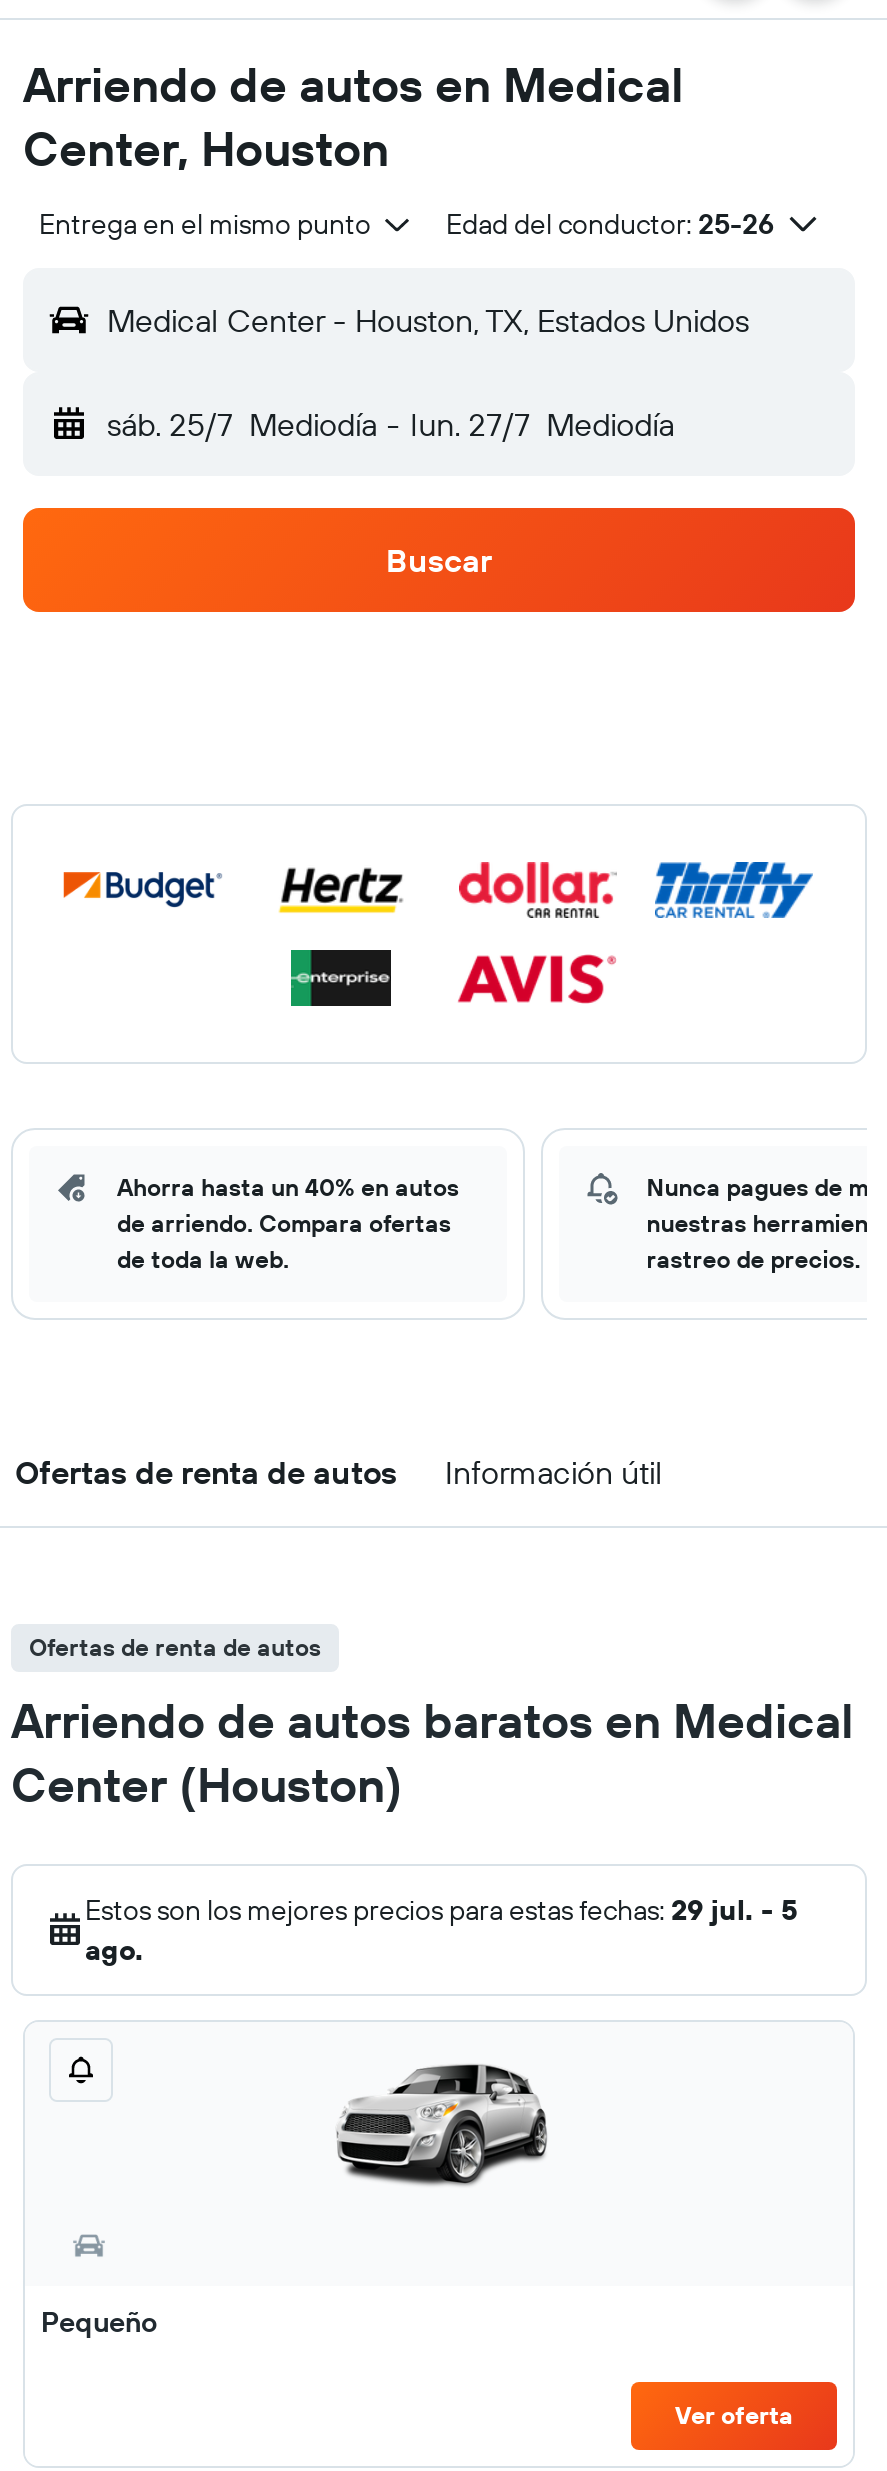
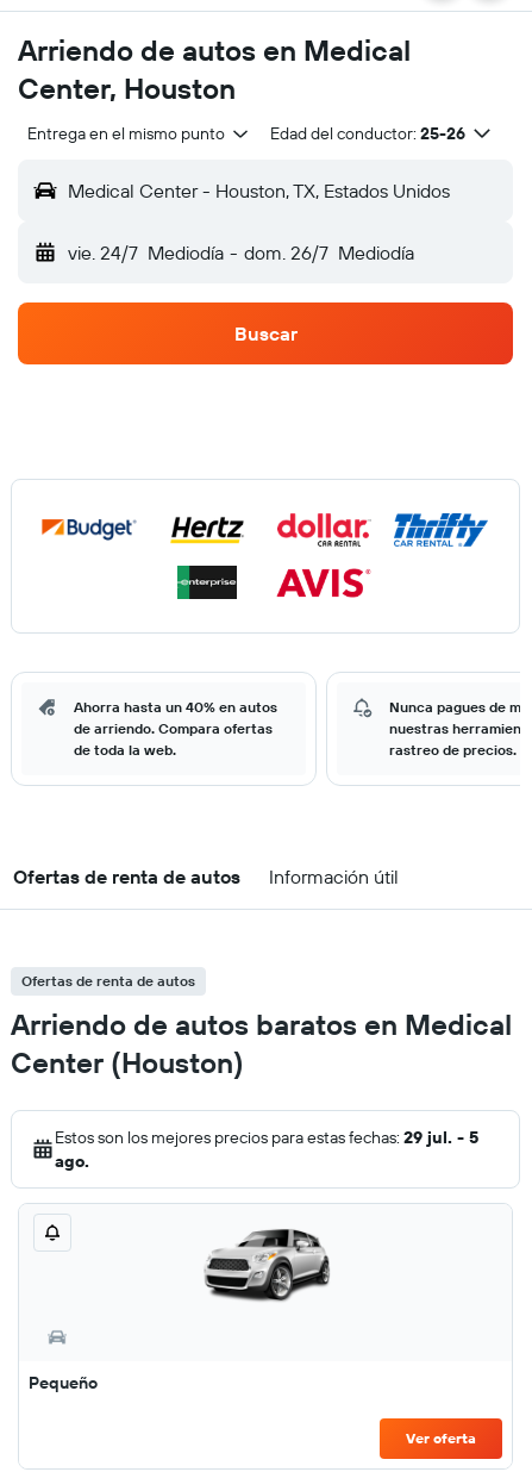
- sáb. 25/7 Mediodía - lun. 27/7 Mediodía
+ vie. 24/7 Mediodía - dom. 26/7 Mediodía
